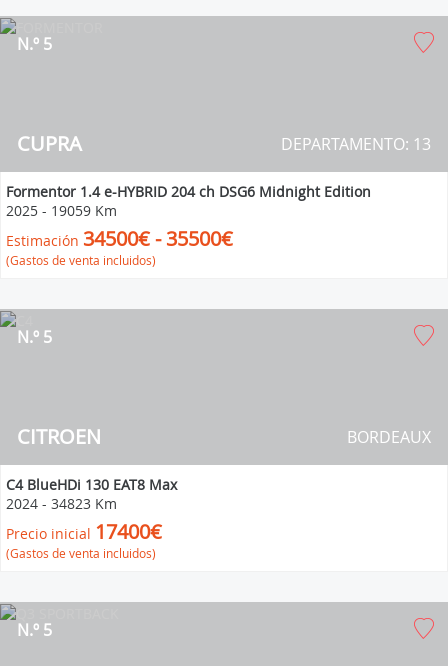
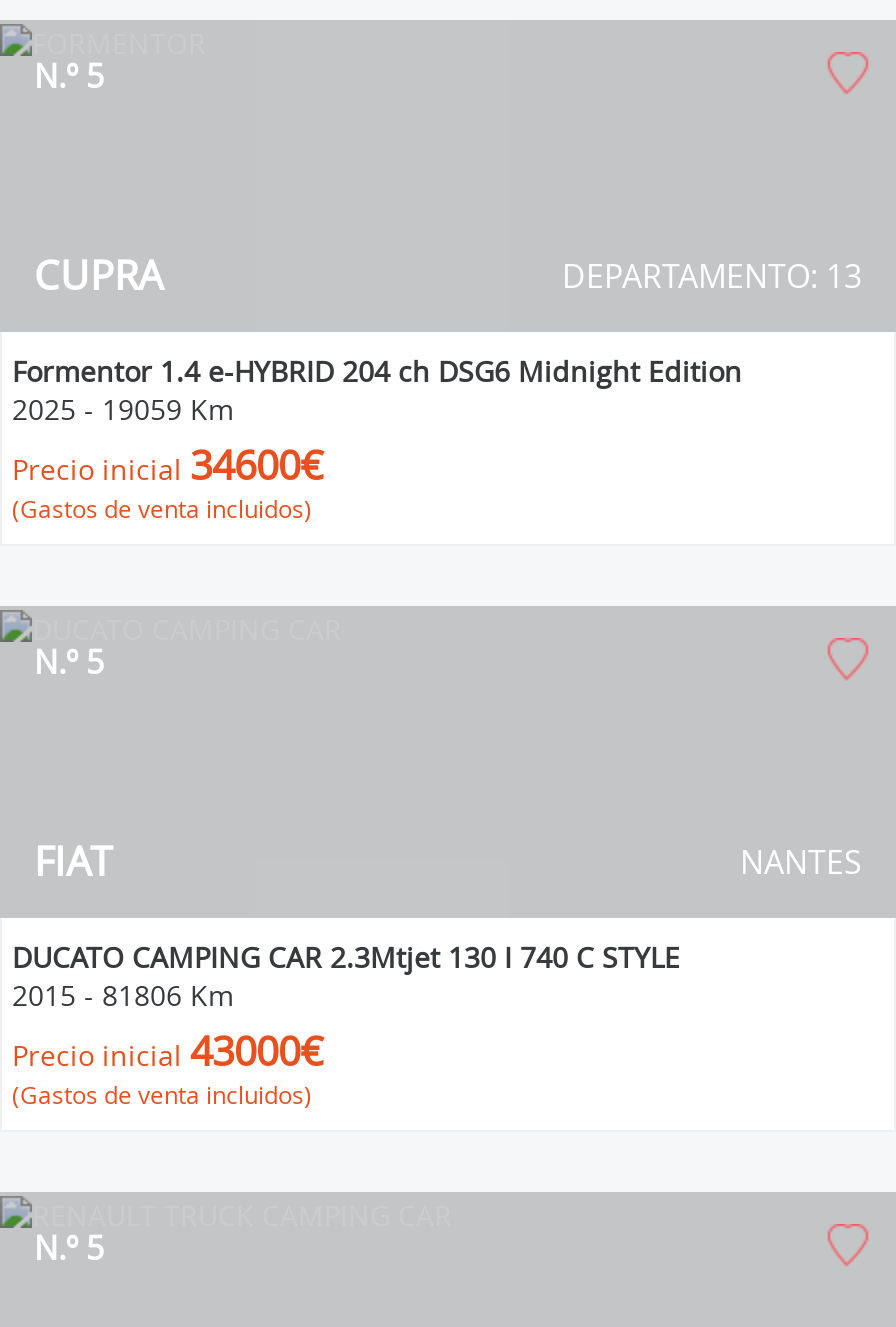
- Estimación 34500€ - 35500€
+ Precio inicial 34600€

- CITROEN
+ FIAT

- BORDEAUX
+ NANTES

- C4 BlueHDi 130 EAT8 Max
- 2024 - 34823 Km
- Precio inicial 17400€
+ DUCATO CAMPING CAR 2.3Mtjet 130 I 740 C STYLE
+ 2015 - 81806 Km
+ Precio inicial 43000€
